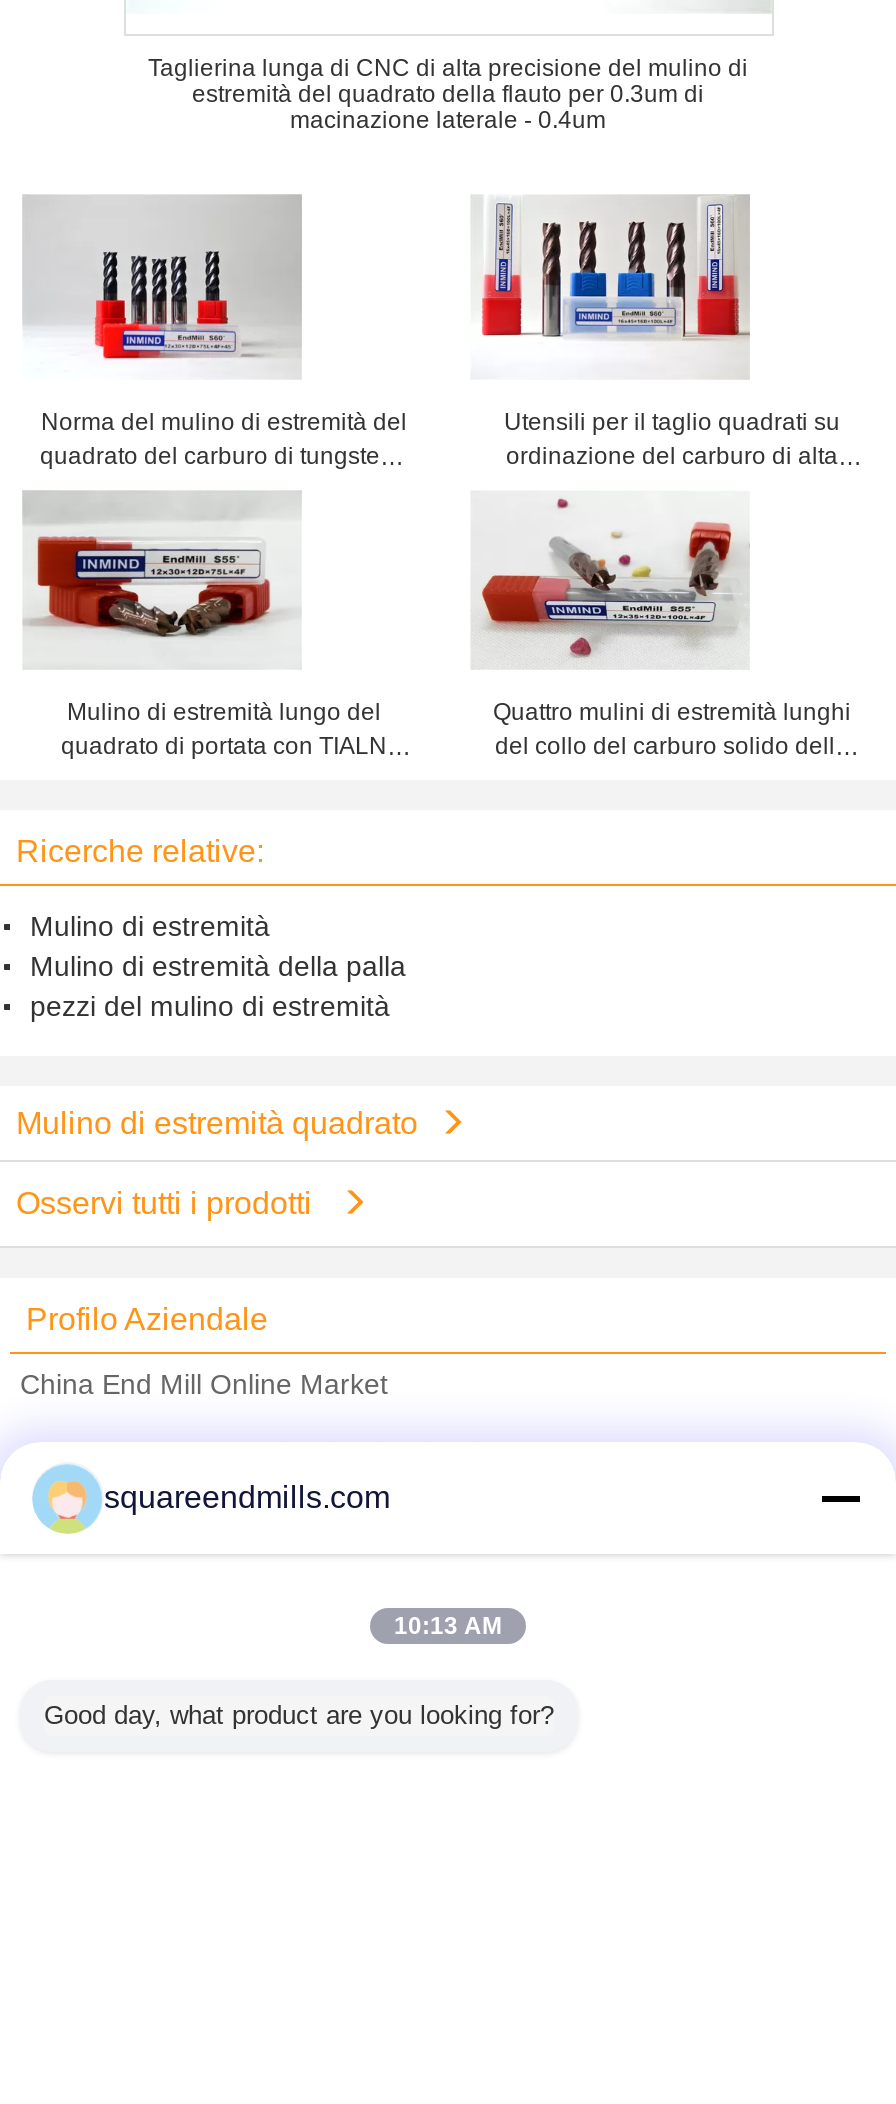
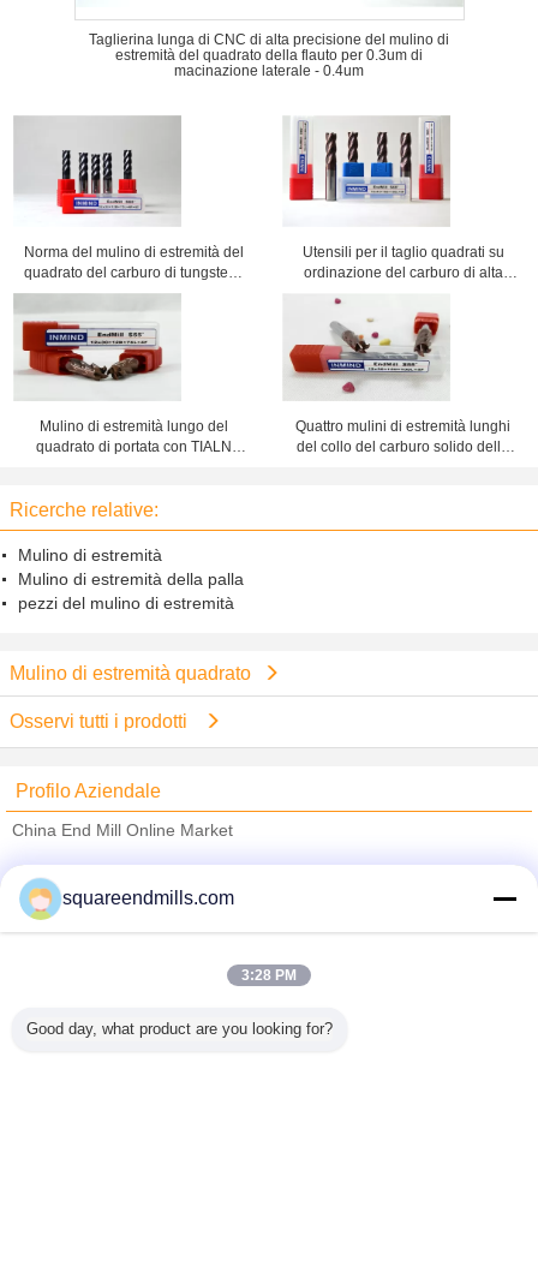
- 10:13 AM
+ 3:28 PM
